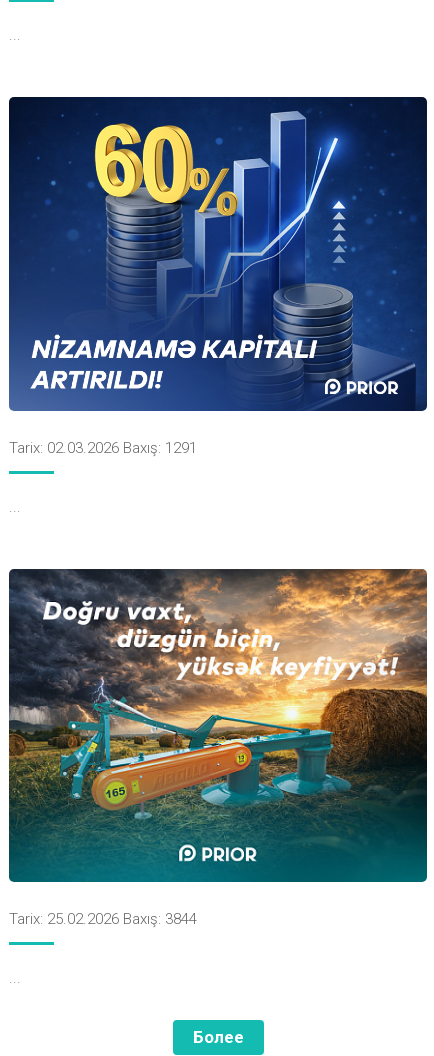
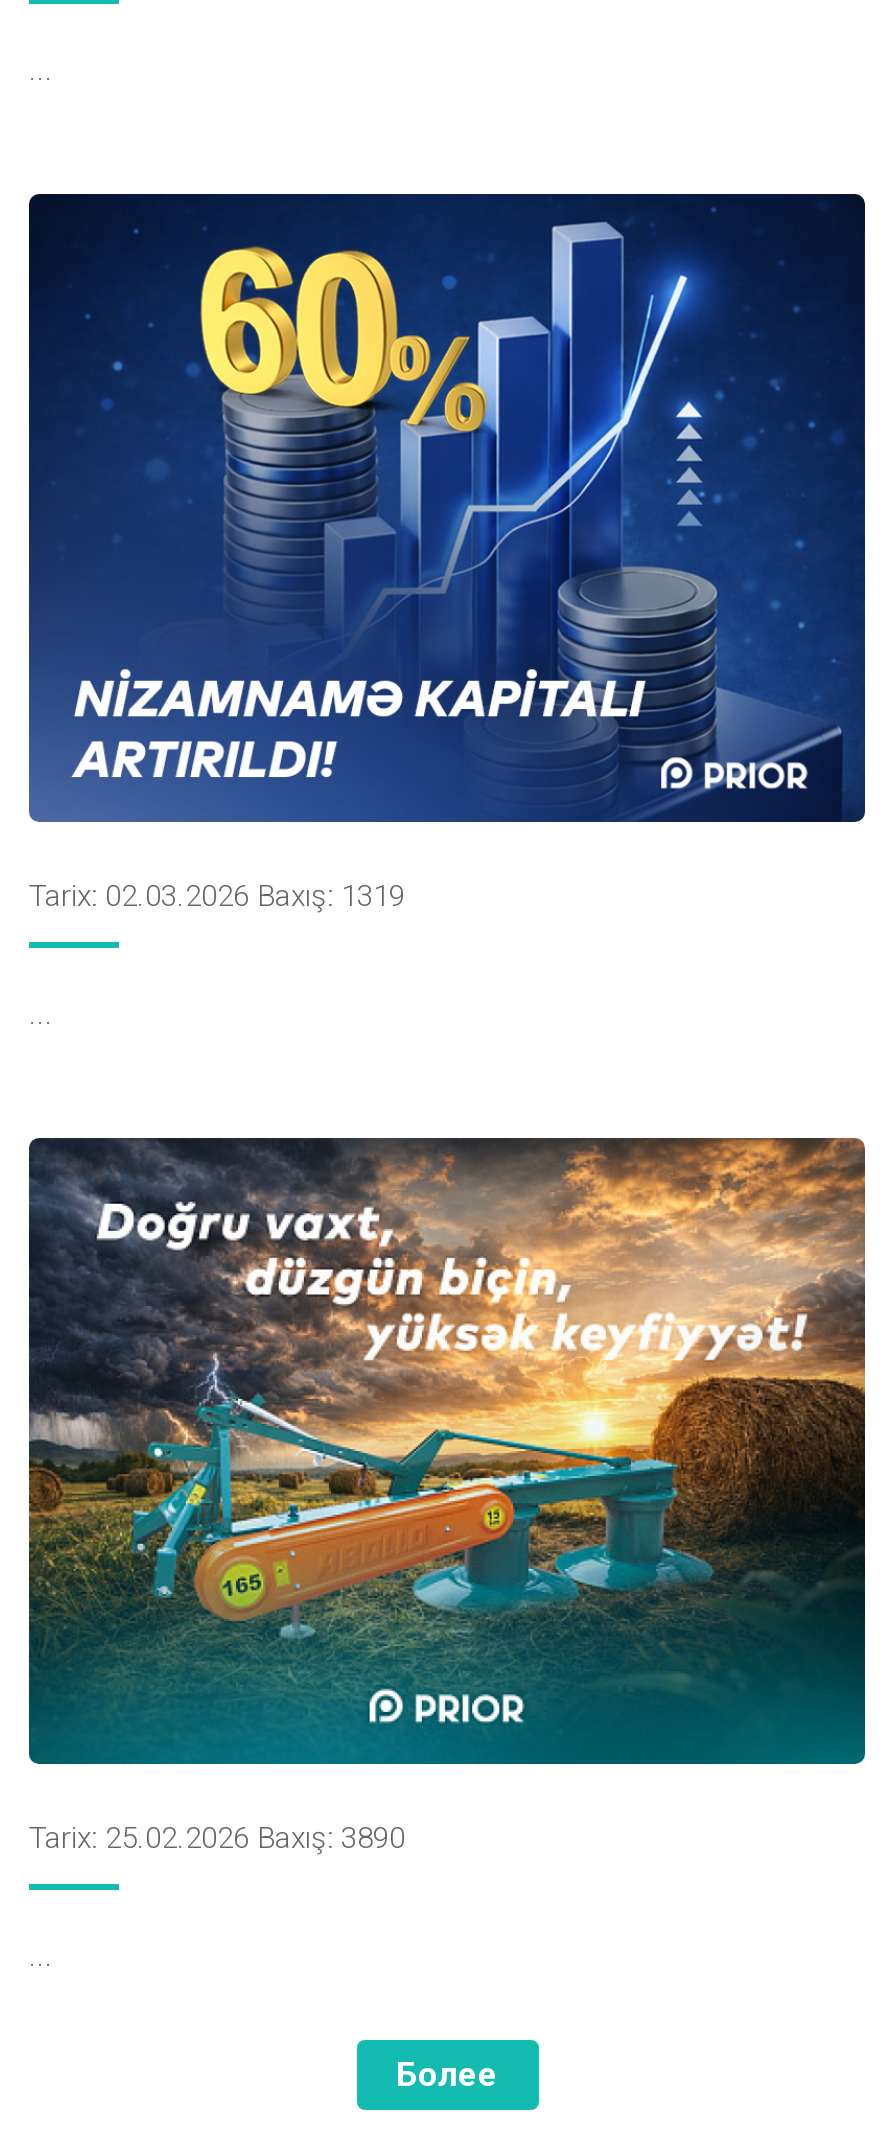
- Tarix: 02.03.2026 Baxış: 1291
+ Tarix: 02.03.2026 Baxış: 1319

- Tarix: 25.02.2026 Baxış: 3844
+ Tarix: 25.02.2026 Baxış: 3890
